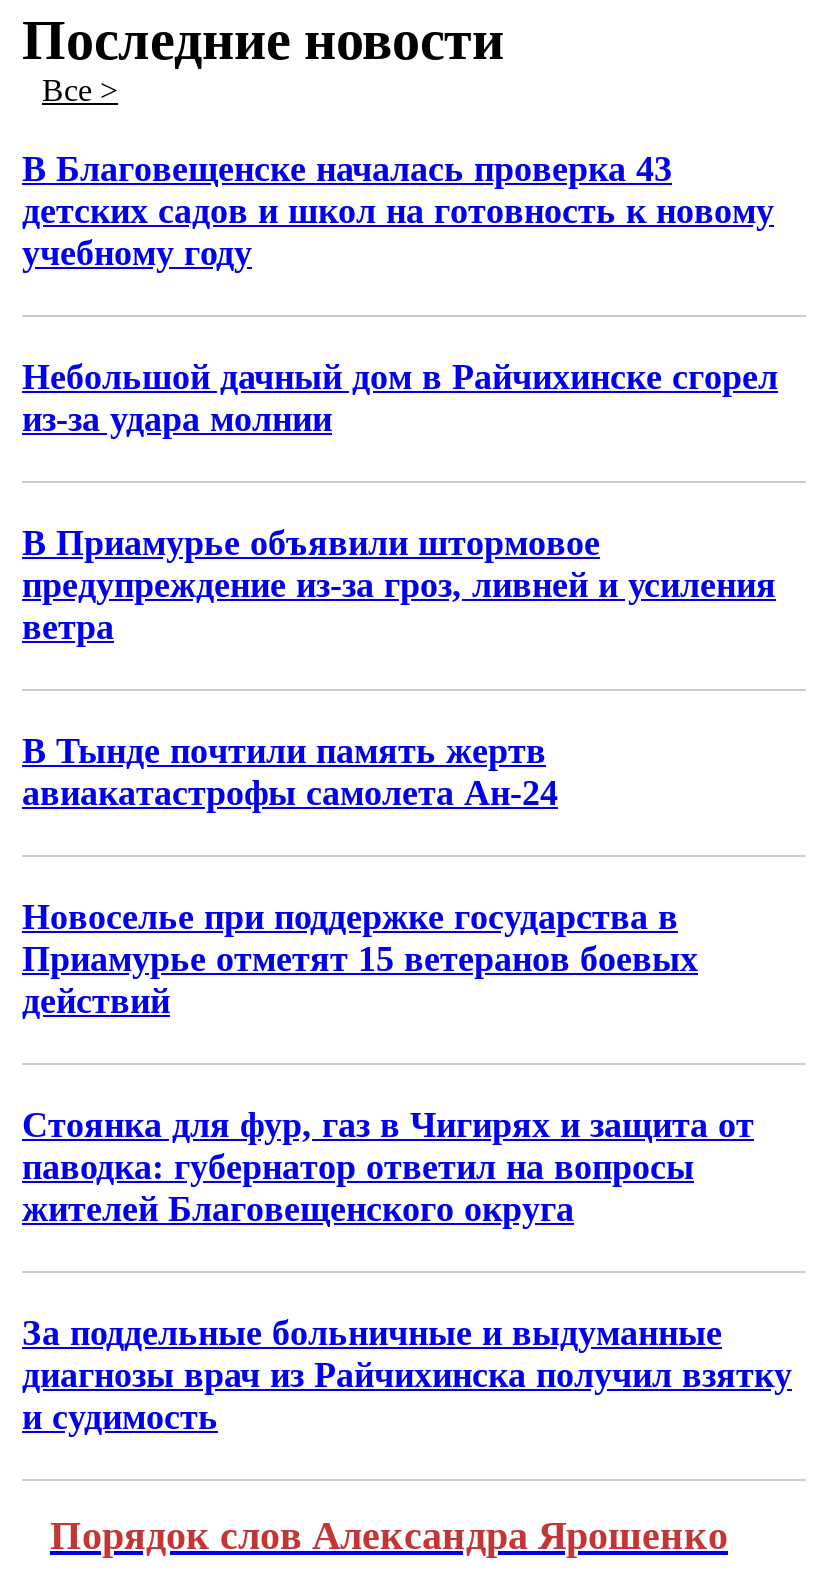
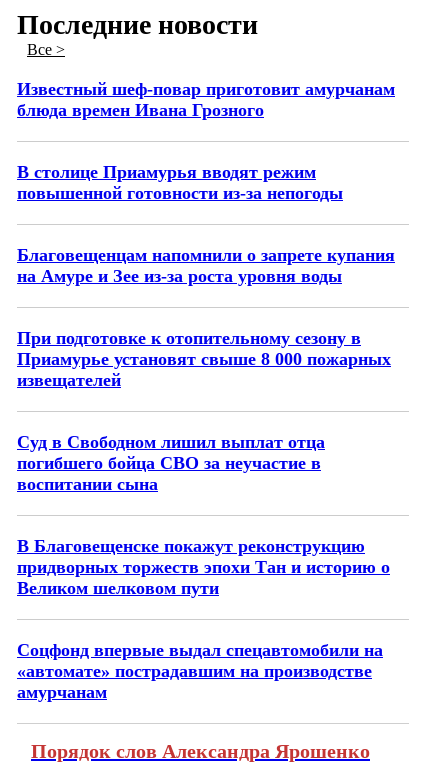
- В Благовещенске началась проверка 43
- детских садов и школ на готовность к новому
- учебному году
+ Известный шеф-повар приготовит амурчанам
+ блюда времен Ивана Грозного

- Небольшой дачный дом в Райчихинске сгорел
- из-за удара молнии
+ В столице Приамурья вводят режим
+ повышенной готовности из-за непогоды

- В Приамурье объявили штормовое
- предупреждение из-за гроз, ливней и усиления
- ветра
+ Благовещенцам напомнили о запрете купания
+ на Амуре и Зее из-за роста уровня воды

- В Тынде почтили память жертв
- авиакатастрофы самолета Ан-24
+ При подготовке к отопительному сезону в
+ Приамурье установят свыше 8 000 пожарных
+ извещателей

- Новоселье при поддержке государства в
- Приамурье отметят 15 ветеранов боевых
- действий
+ Суд в Свободном лишил выплат отца
+ погибшего бойца СВО за неучастие в
+ воспитании сына

- Стоянка для фур, газ в Чигирях и защита от
- паводка: губернатор ответил на вопросы
- жителей Благовещенского округа
+ В Благовещенске покажут реконструкцию
+ придворных торжеств эпохи Тан и историю о
+ Великом шелковом пути

- За поддельные больничные и выдуманные
- диагнозы врач из Райчихинска получил взятку
- и судимость
+ Соцфонд впервые выдал спецавтомобили на
+ «автомате» пострадавшим на производстве
+ амурчанам
